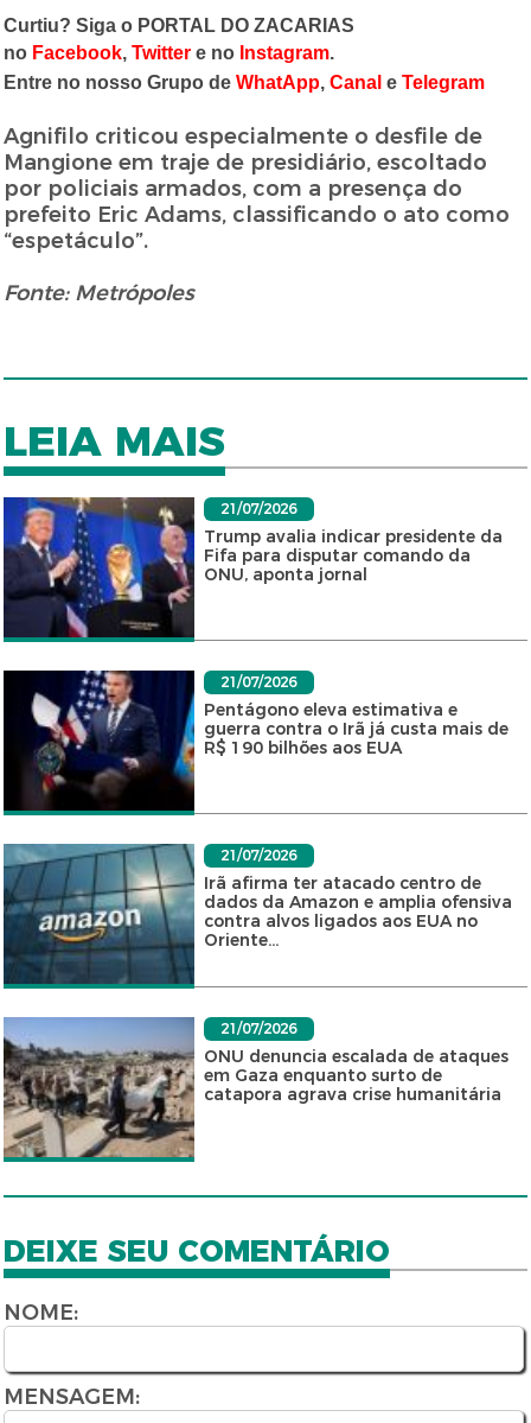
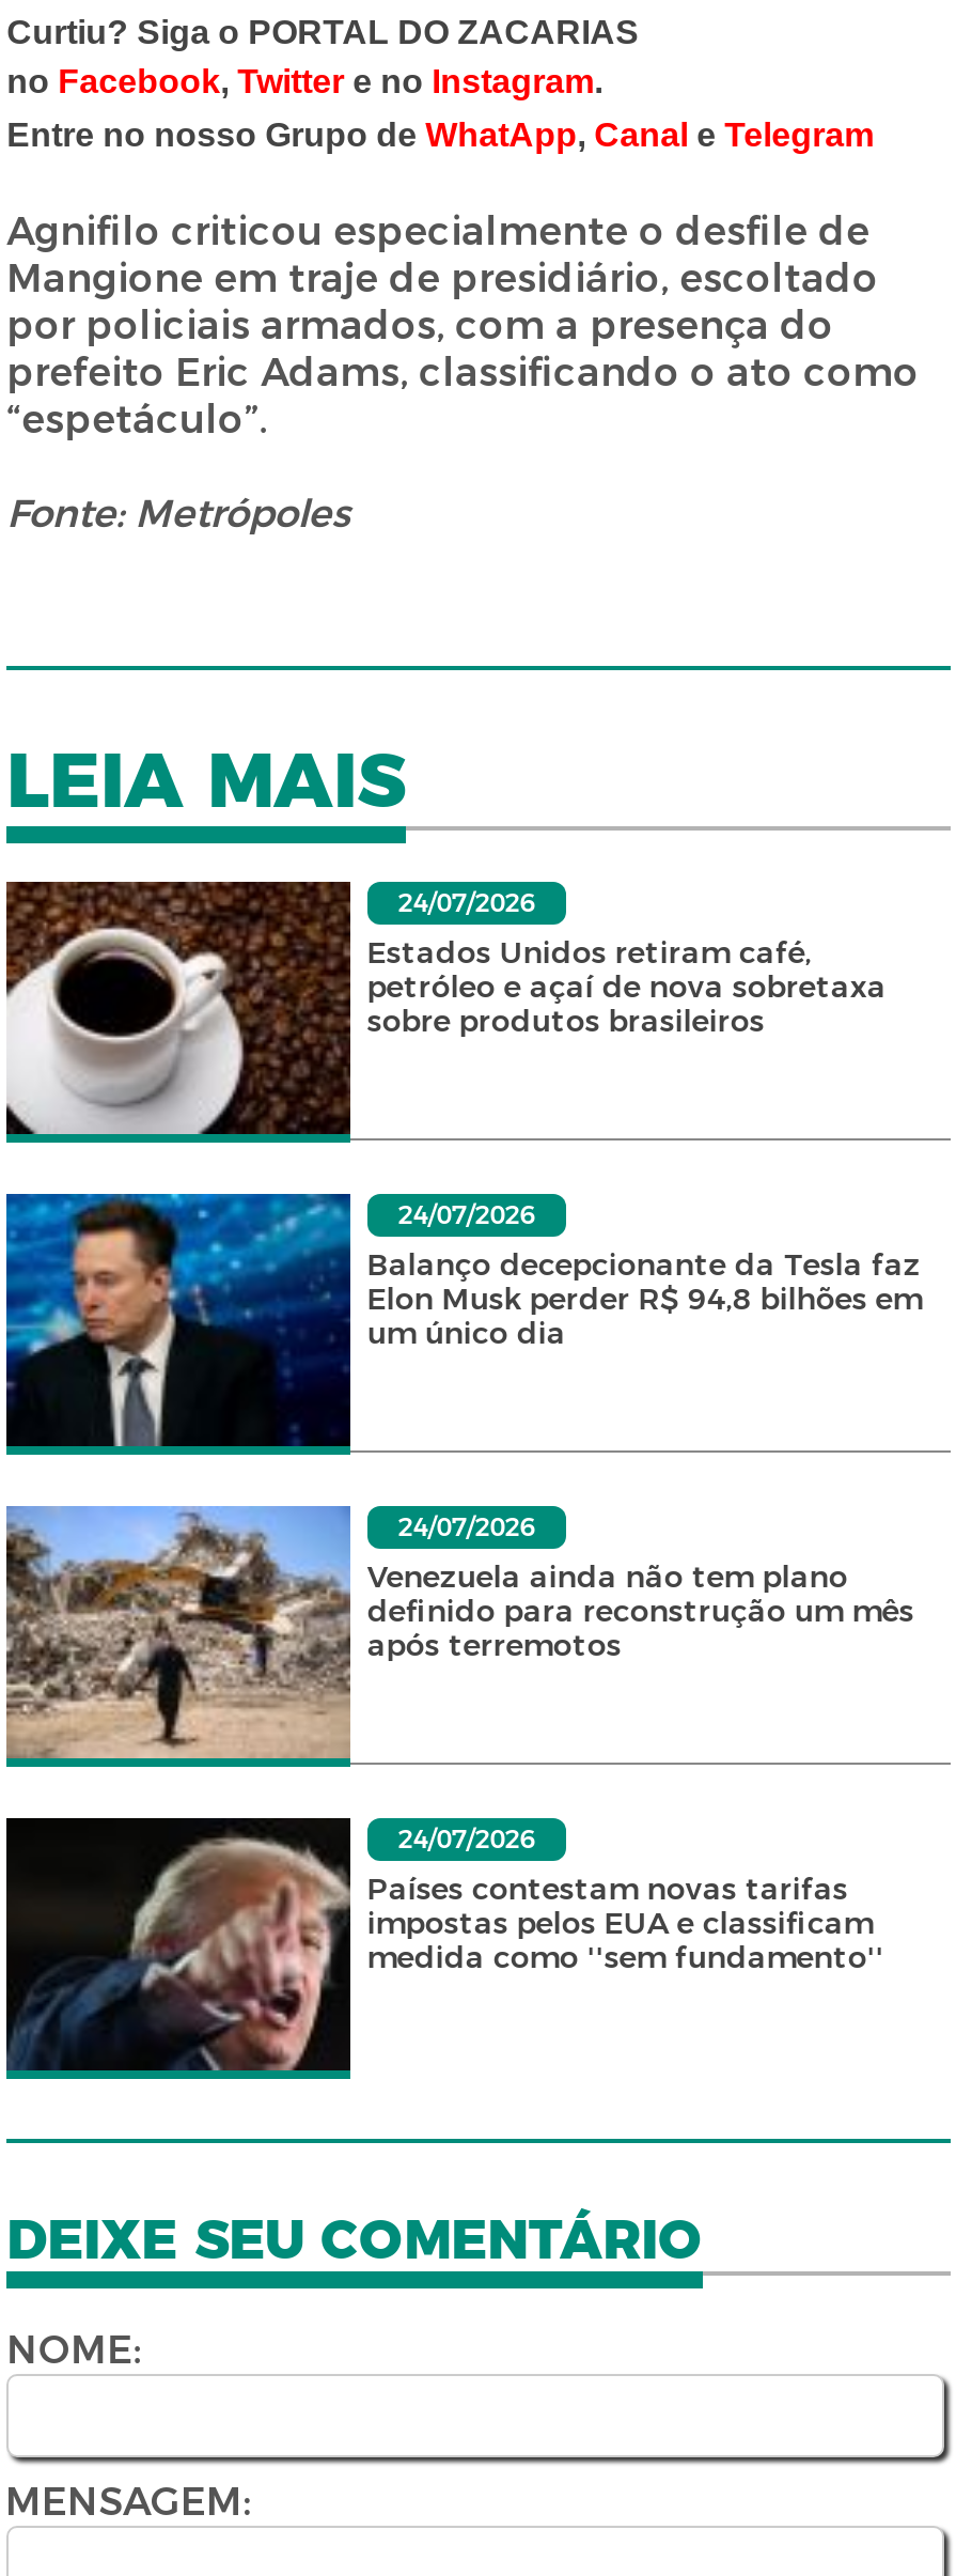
- [image]
- 21/07/2026
- Trump avalia indicar presidente da
- Fifa para disputar comando da
- ONU, aponta jornal
+ [image]
+ 24/07/2026
+ Estados Unidos retiram café,
+ petróleo e açaí de nova sobretaxa
+ sobre produtos brasileiros

- [image]
- 21/07/2026
- Pentágono eleva estimativa e
- guerra contra o Irã já custa mais de
- R$ 190 bilhões aos EUA
+ [image]
+ 24/07/2026
+ Balanço decepcionante da Tesla faz
+ Elon Musk perder R$ 94,8 bilhões em
+ um único dia

- [image]
- 21/07/2026
- Irã afirma ter atacado centro de
- dados da Amazon e amplia ofensiva
- contra alvos ligados aos EUA no
- Oriente...
+ [image]
+ 24/07/2026
+ Venezuela ainda não tem plano
+ definido para reconstrução um mês
+ após terremotos

- [image]
- 21/07/2026
- ONU denuncia escalada de ataques
- em Gaza enquanto surto de
- catapora agrava crise humanitária
+ [image]
+ 24/07/2026
+ Países contestam novas tarifas
+ impostas pelos EUA e classificam
+ medida como ''sem fundamento''
